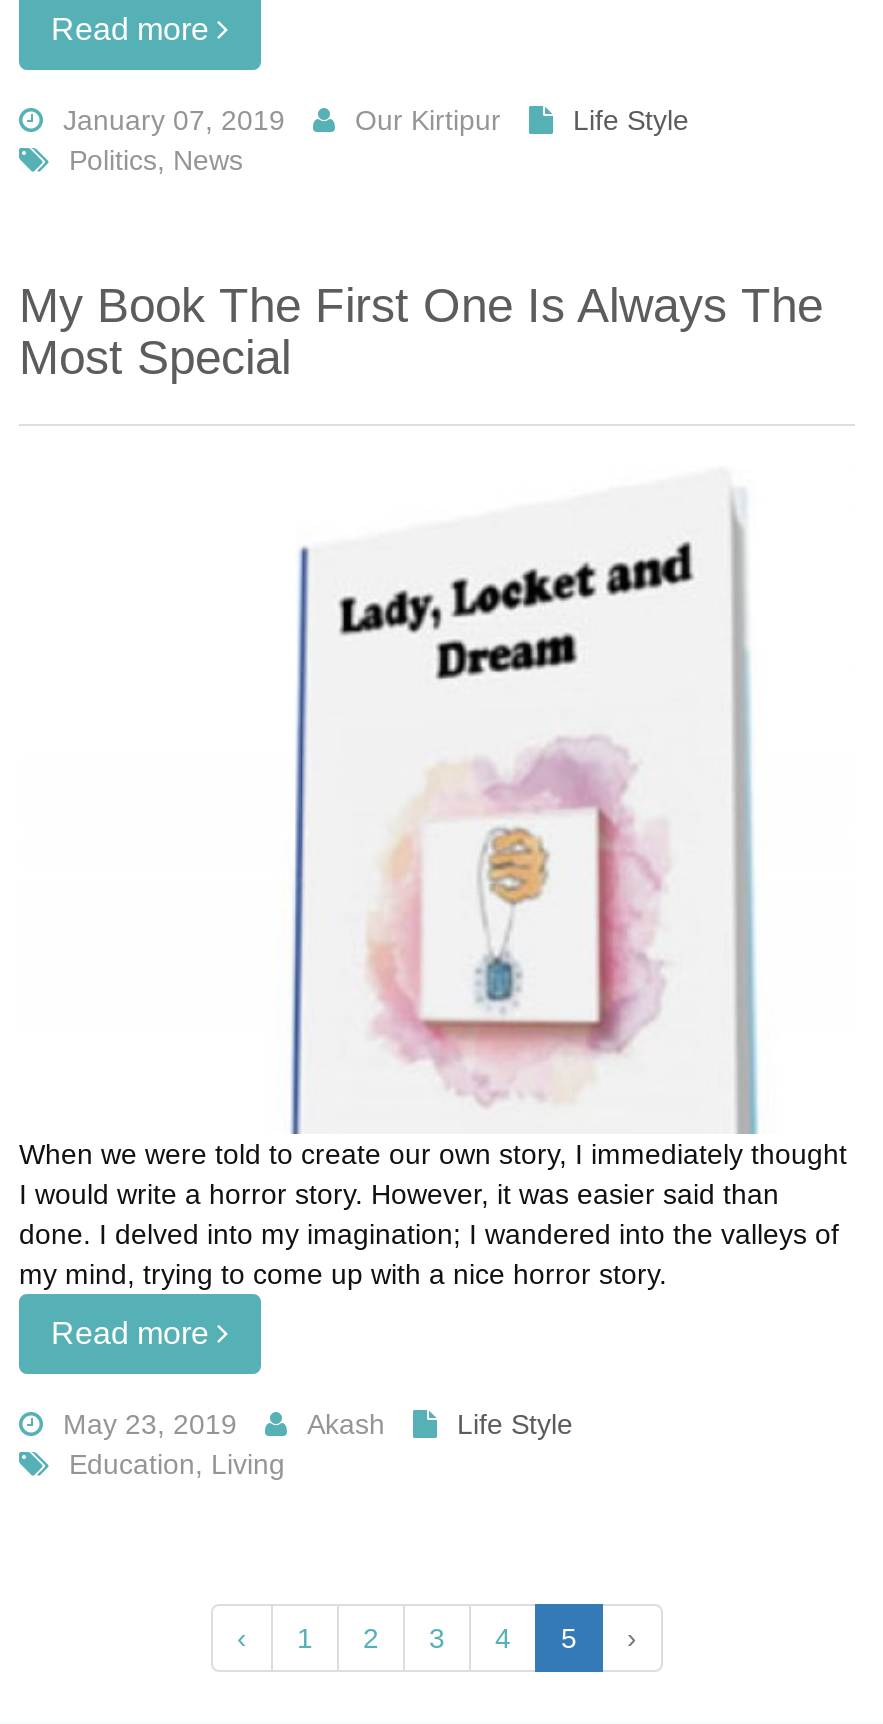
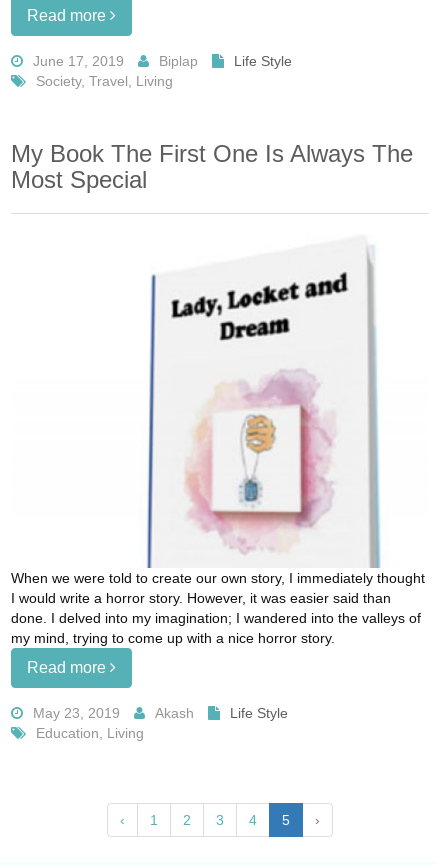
- January 07, 2019
- Our Kirtipur
+ June 17, 2019
+ Biplap

- Politics, News
+ Society, Travel, Living
